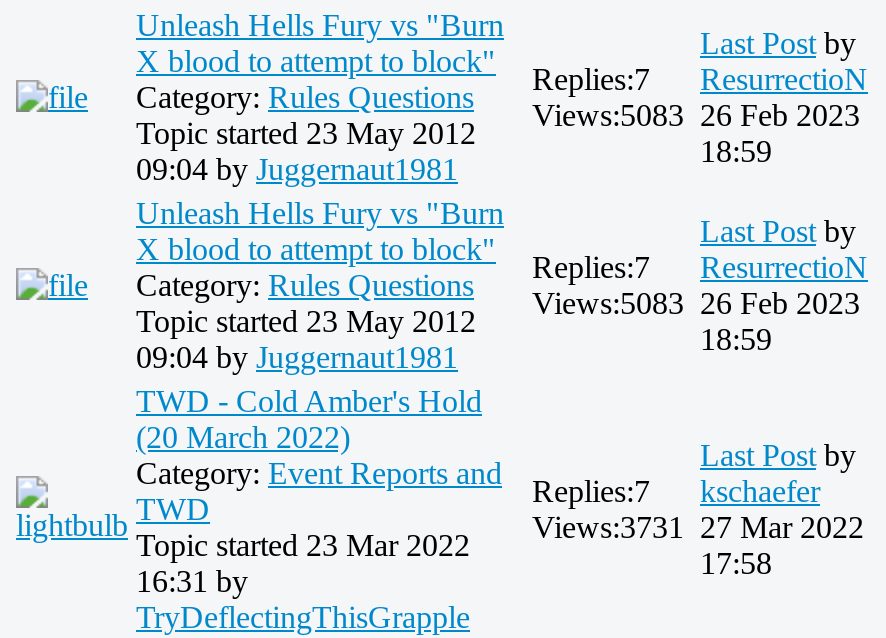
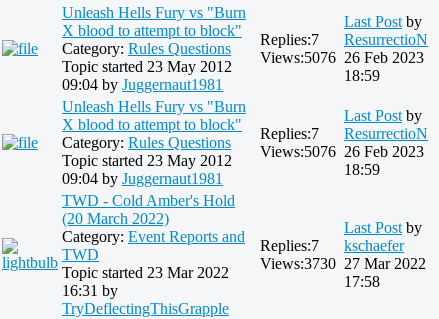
- Views:5083 26 Feb 2023
+ Views:5076 26 Feb 2023

- Views:5083 26 Feb 2023
+ Views:5076 26 Feb 2023

- Views:3731 27 Mar 2022
+ Views:3730 27 Mar 2022
